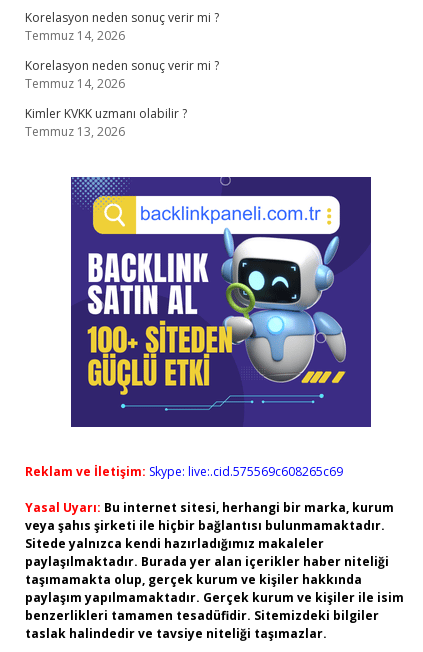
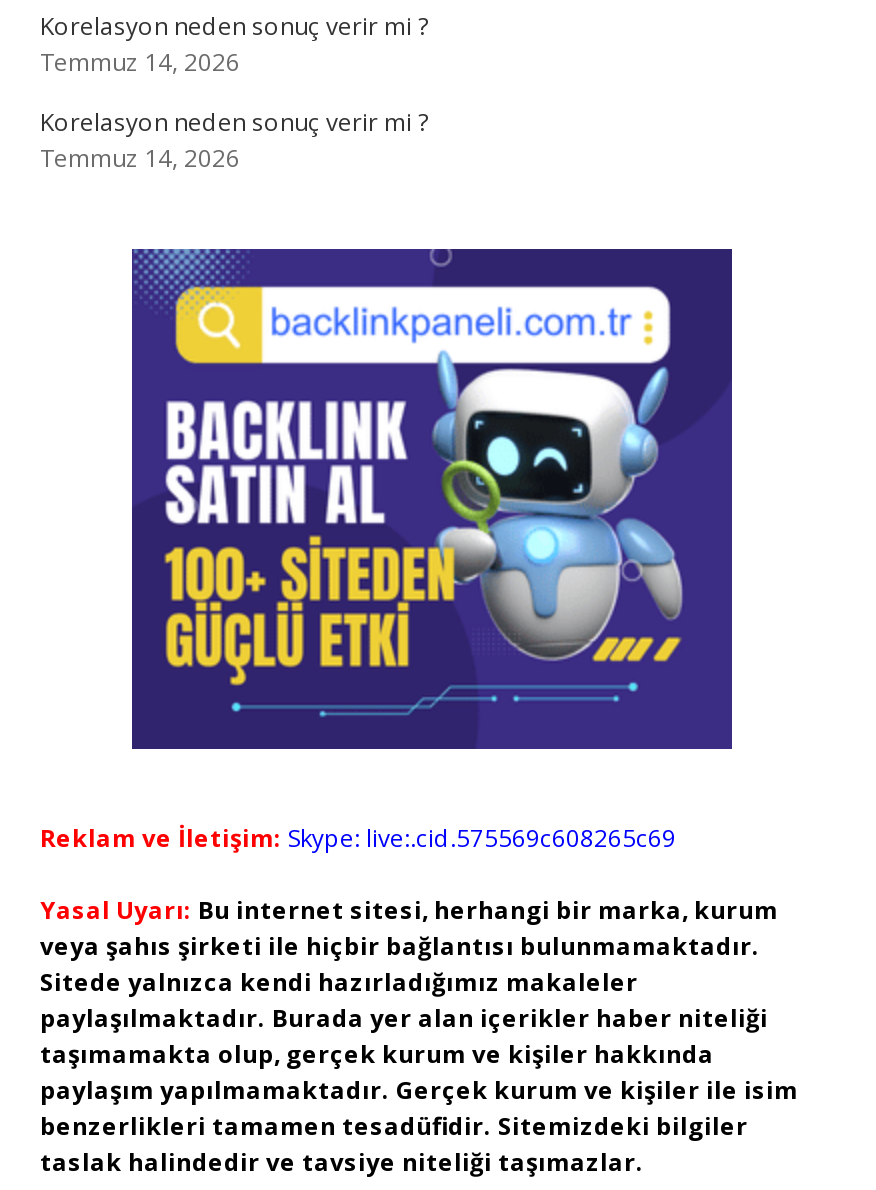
- Kimler KVKK uzmanı olabilir ?
- Temmuz 13, 2026
